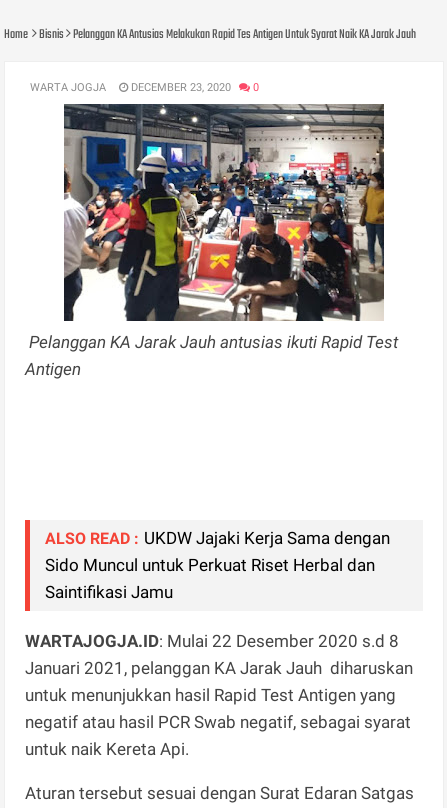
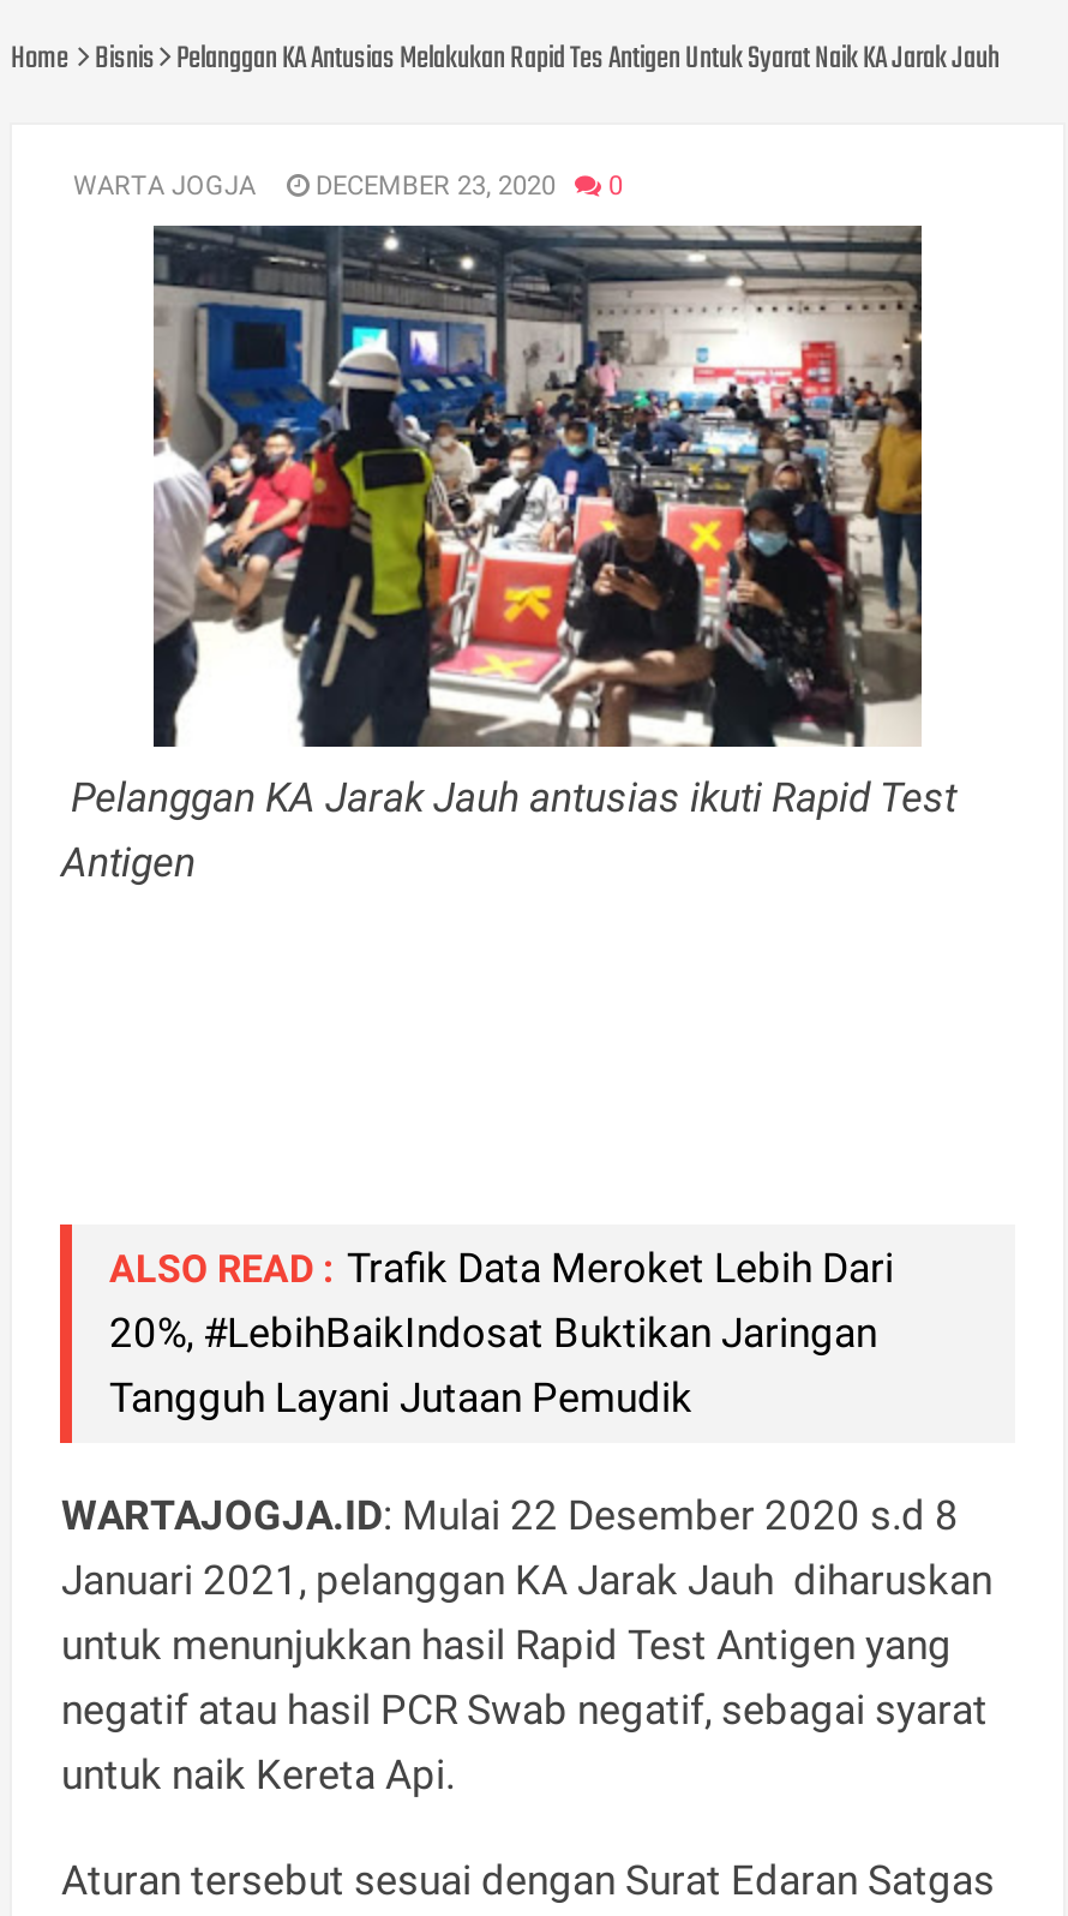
- ALSO READ : UKDW Jajaki Kerja Sama dengan
- Sido Muncul untuk Perkuat Riset Herbal dan
- Saintifikasi Jamu
+ ALSO READ : Trafik Data Meroket Lebih Dari
+ 20%, #LebihBaikIndosat Buktikan Jaringan
+ Tangguh Layani Jutaan Pemudik
